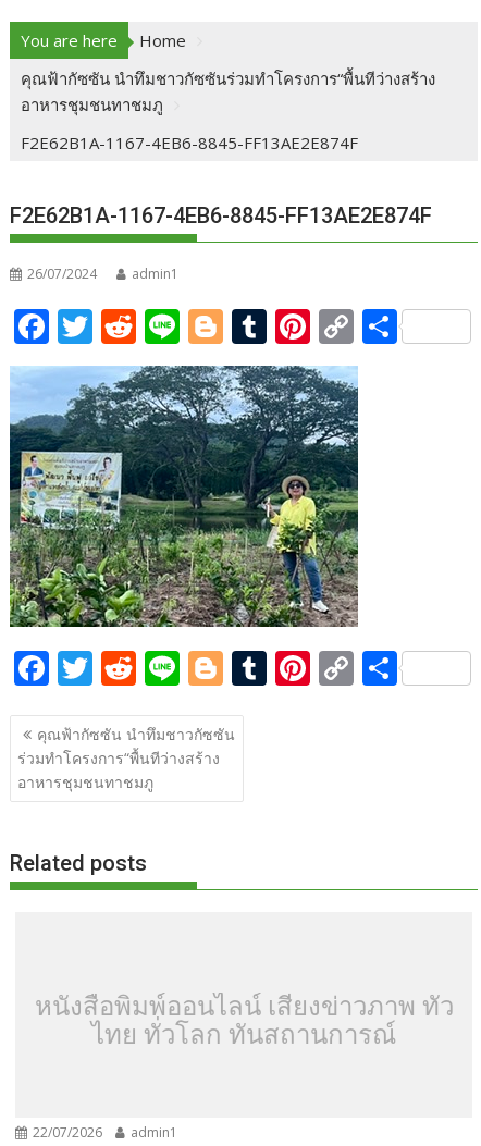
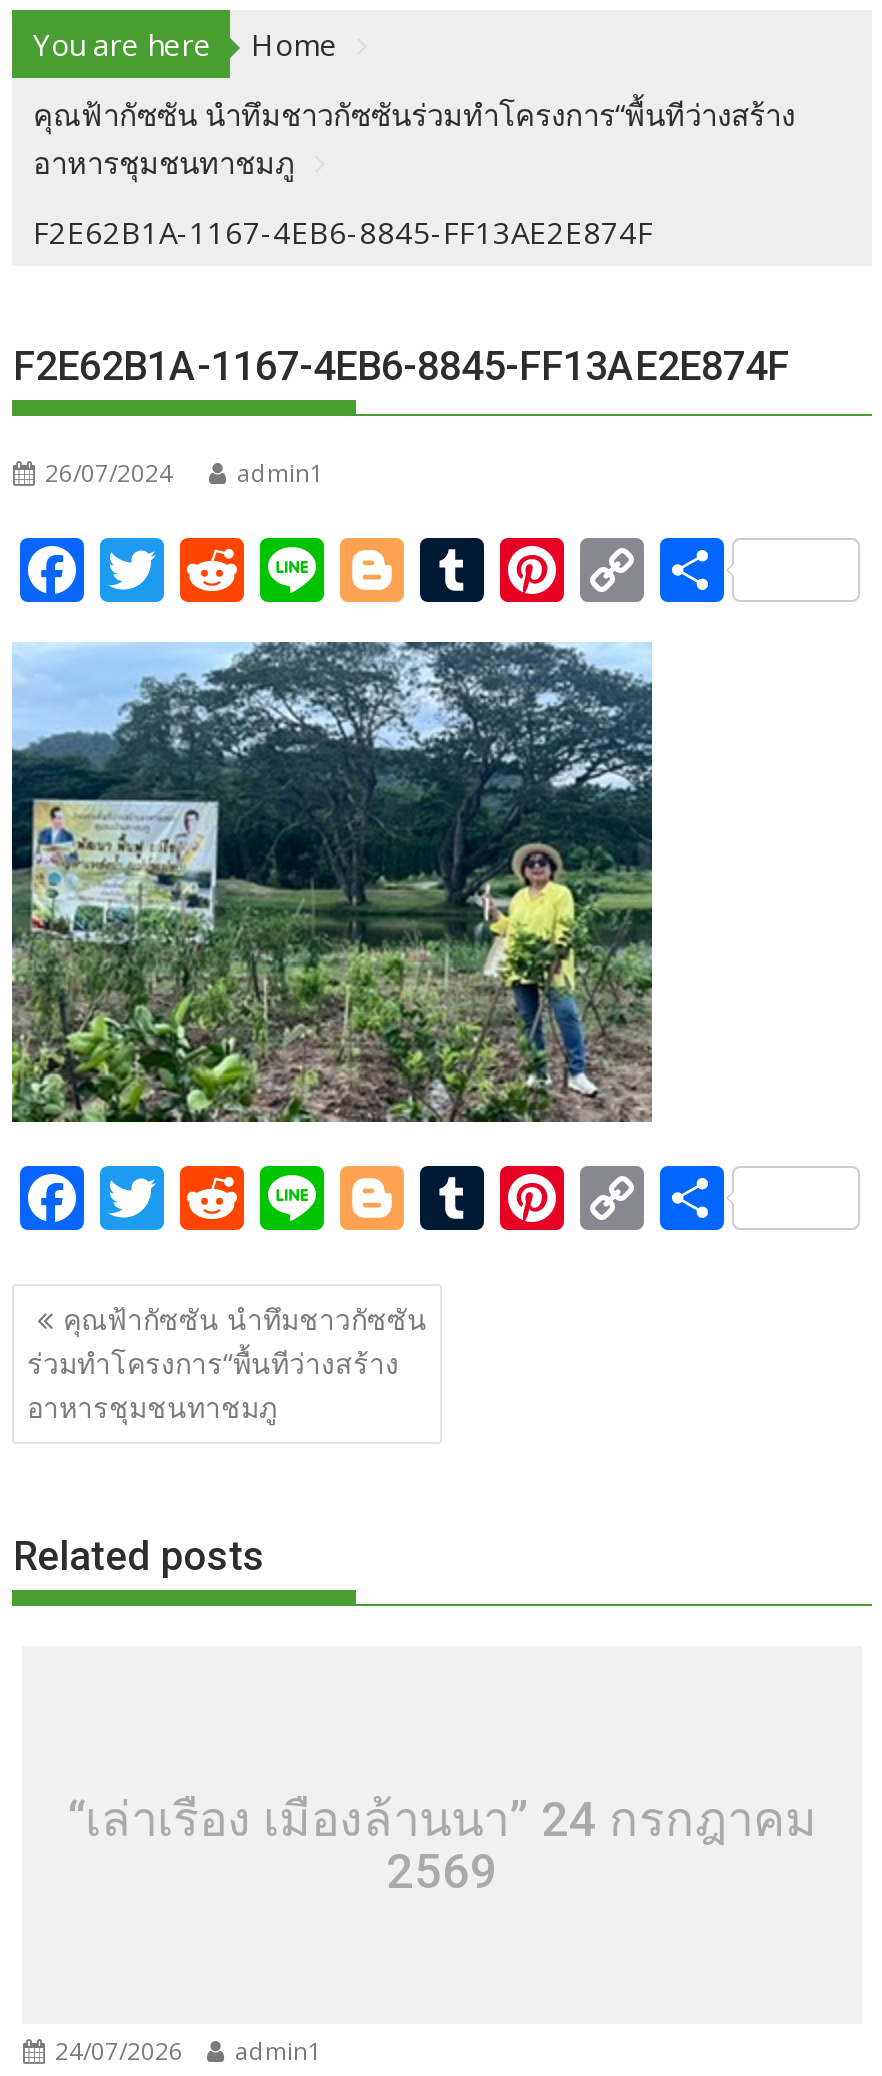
- หนังสือพิมพ์ออนไลน์ เสียงข่าวภาพ ทั่ว
- ไทย ทั่วโลก ทันสถานการณ์
+ “เล่าเรื่อง เมืองล้านนา” 24 กรกฎาคม
+ 2569

- 22/07/2026 admin1
+ 24/07/2026 admin1
